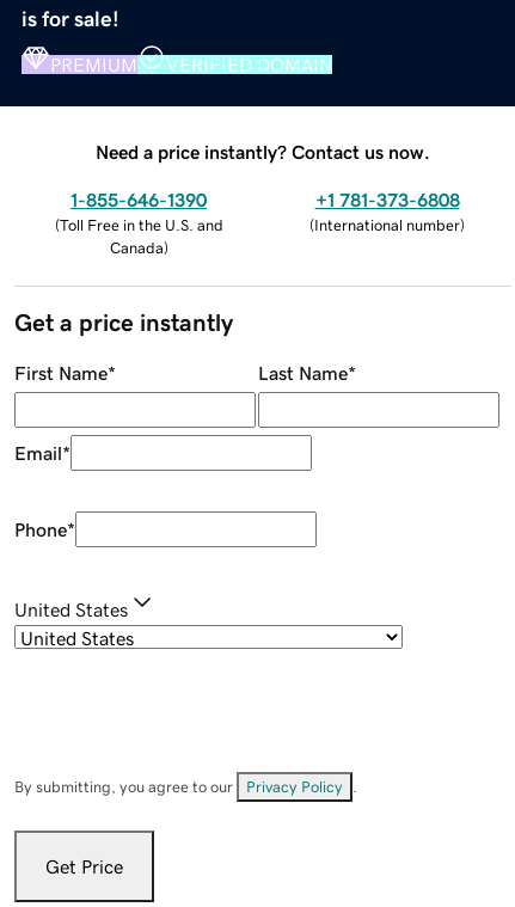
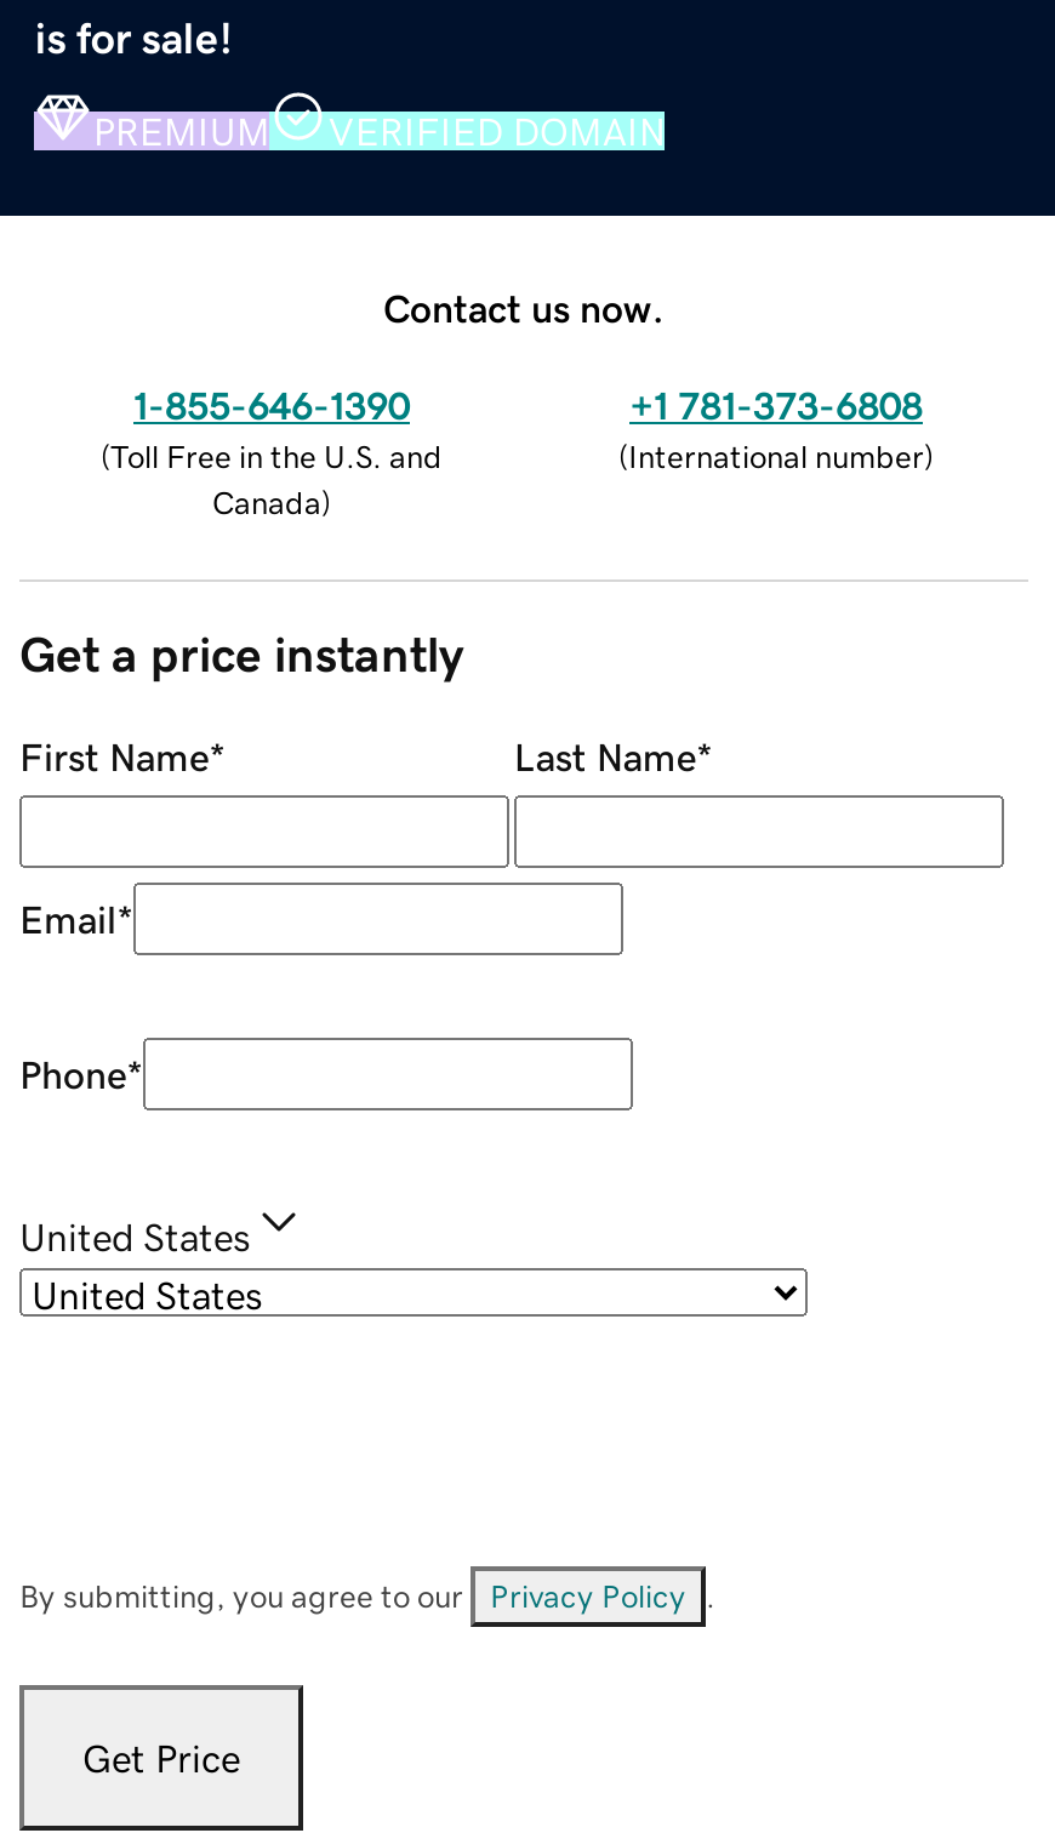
- Need a price instantly? Contact us now.
+ Contact us now.
